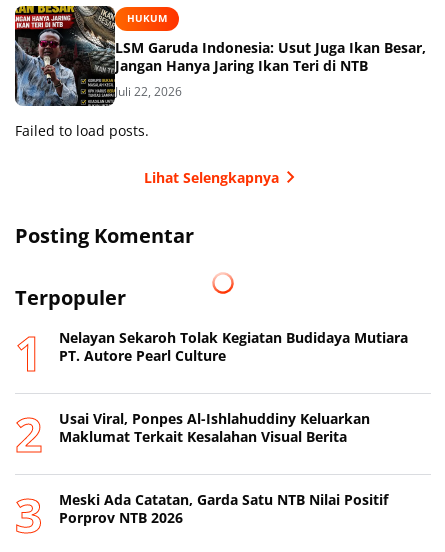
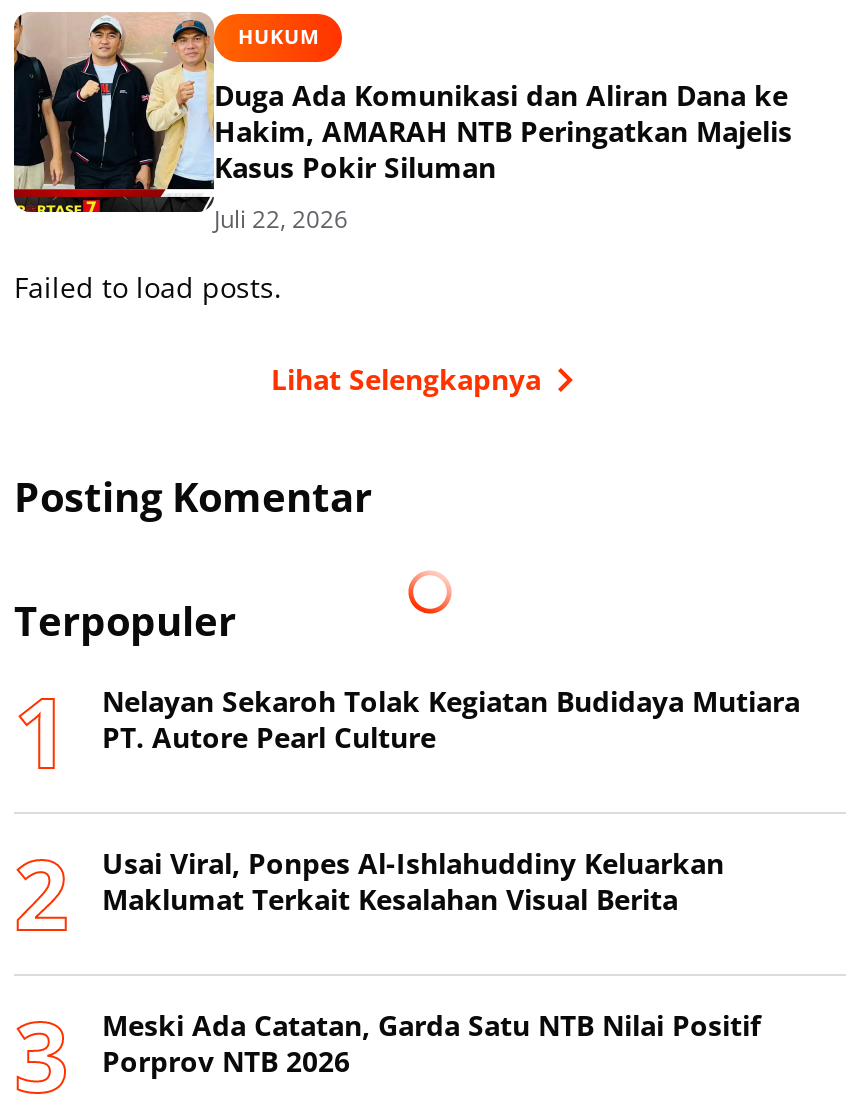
- [image]
- LSM Garuda Indonesia: Usut Juga Ikan Besar,
- Jangan Hanya Jaring Ikan Teri di NTB
+ [image]
+ Duga Ada Komunikasi dan Aliran Dana ke
+ Hakim, AMARAH NTB Peringatkan Majelis
+ Kasus Pokir Siluman
